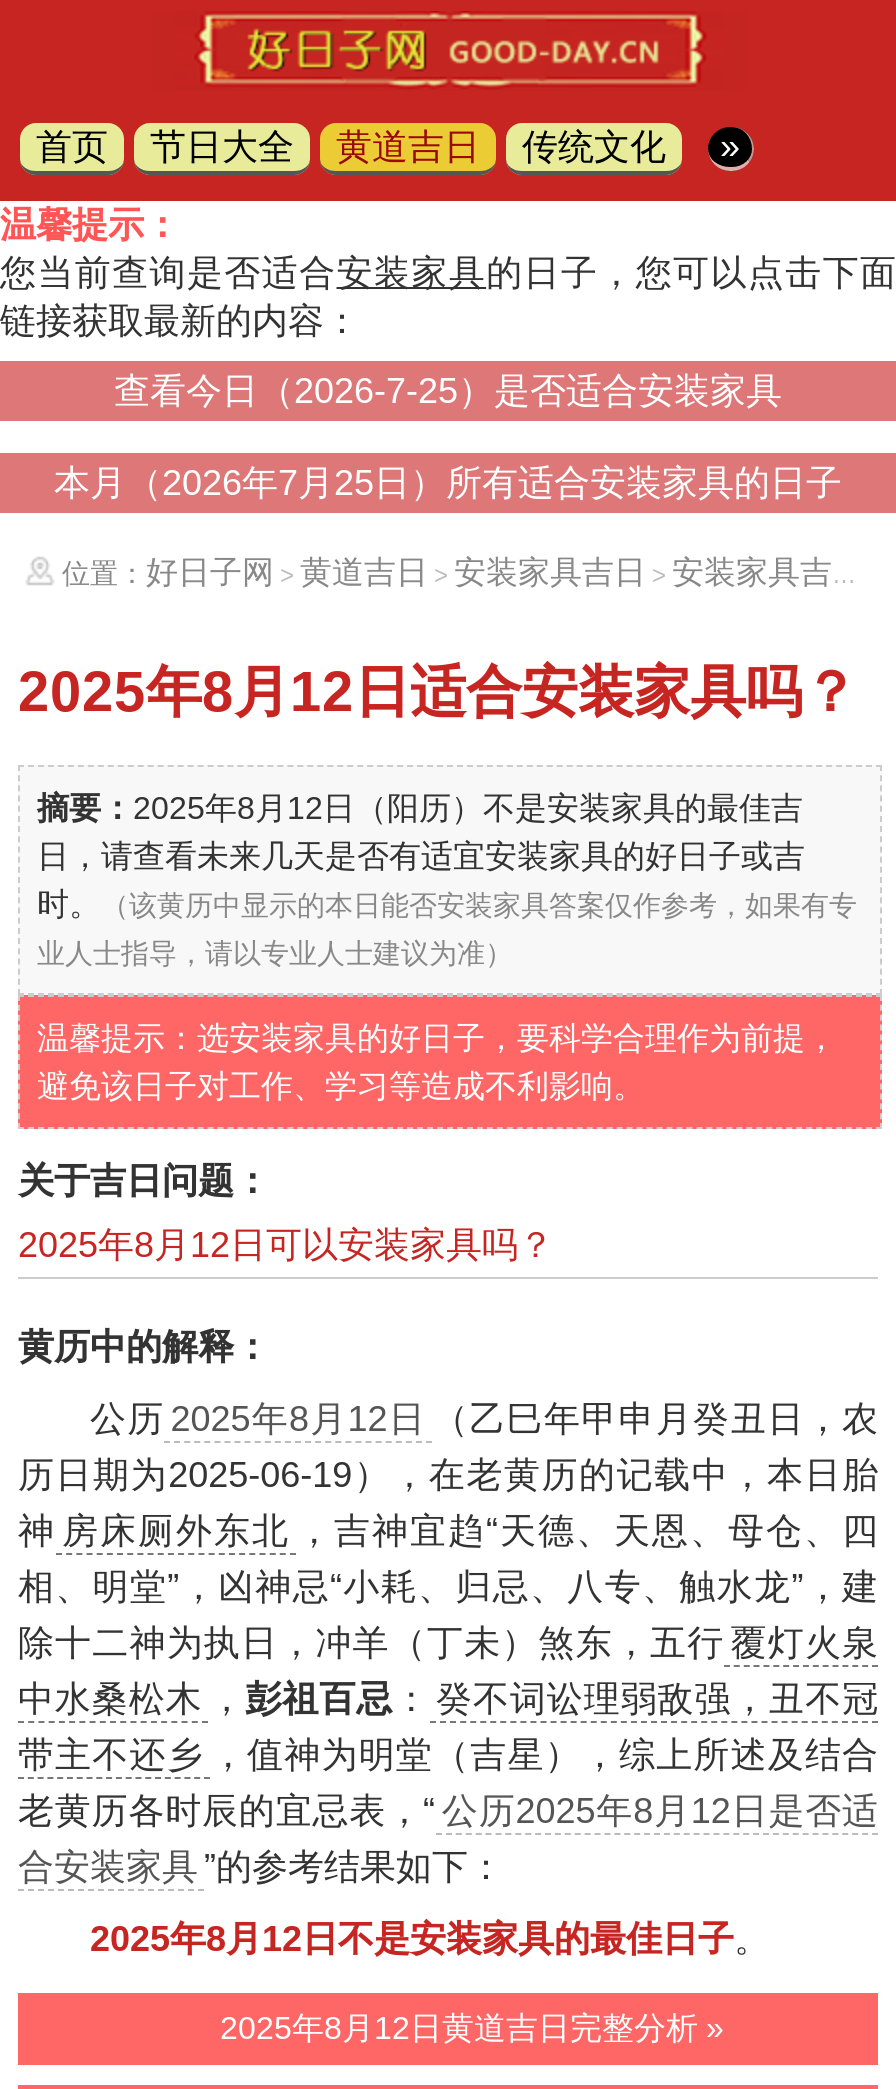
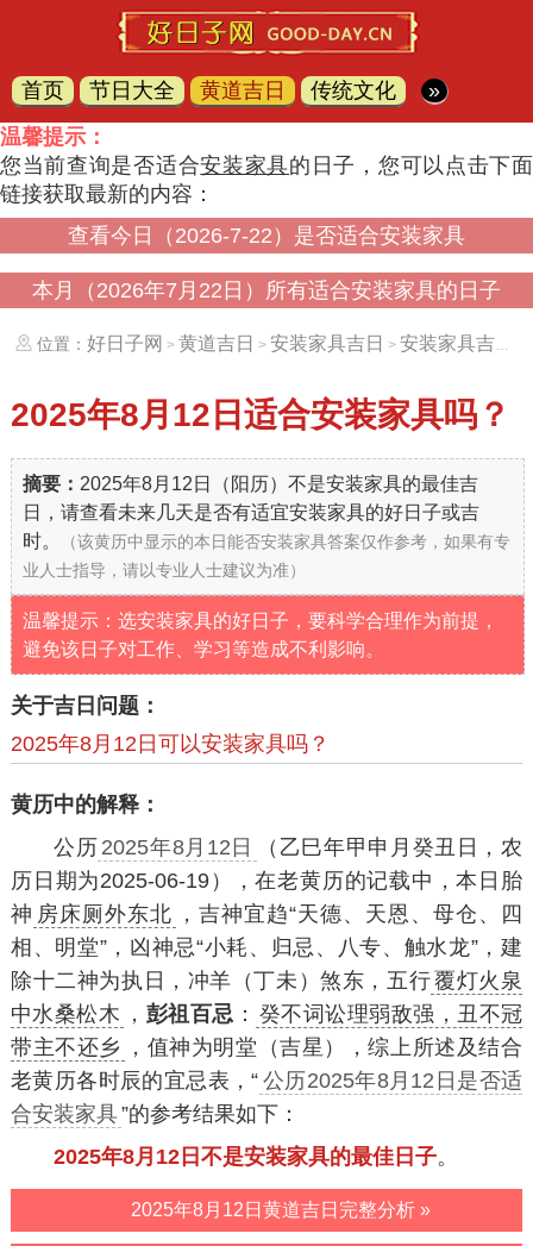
- 查看今日（2026-7-25）是否适合安装家具
+ 查看今日（2026-7-22）是否适合安装家具

- 本月（2026年7月25日）所有适合安装家具的日子
+ 本月（2026年7月22日）所有适合安装家具的日子
